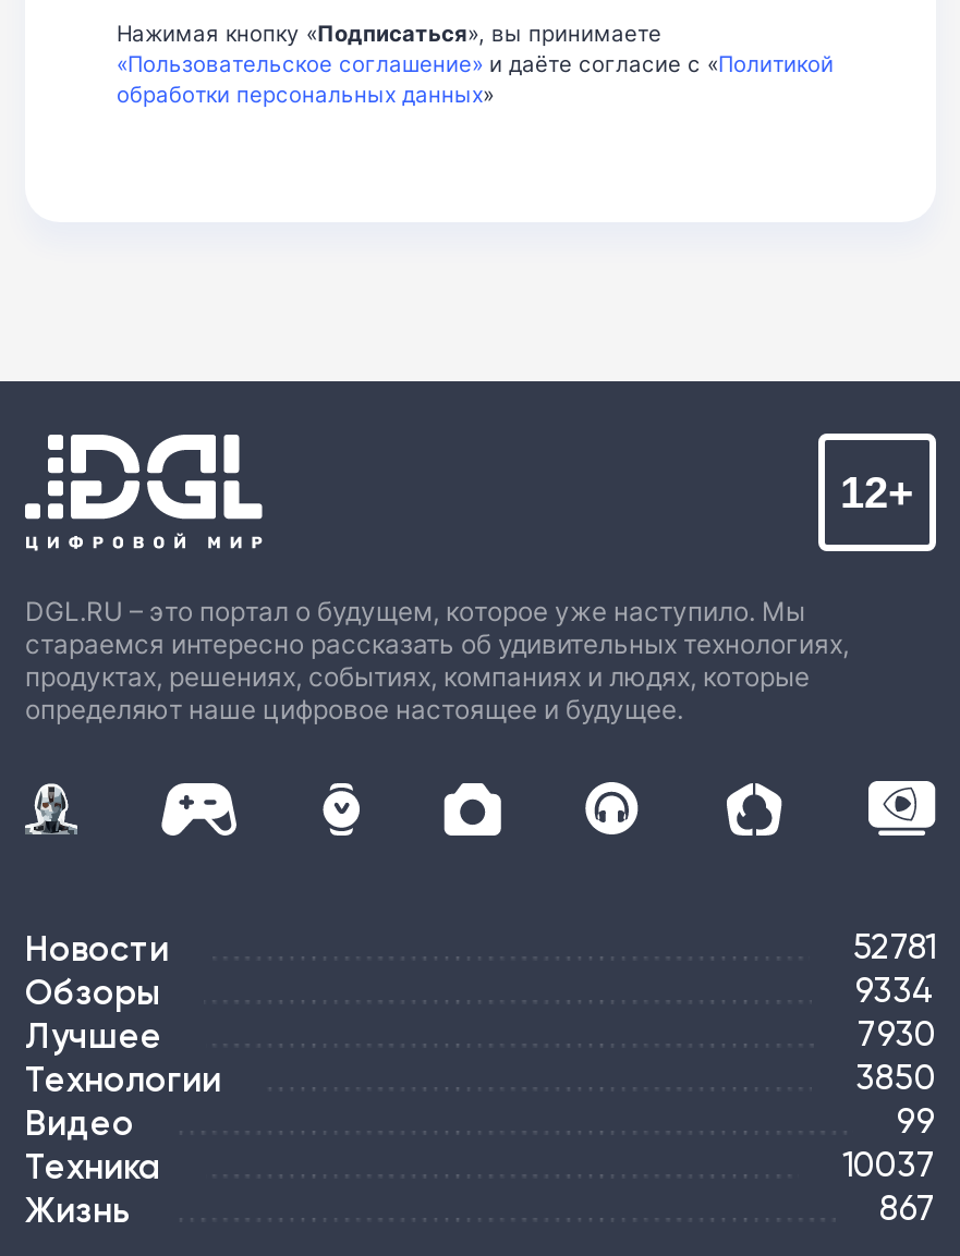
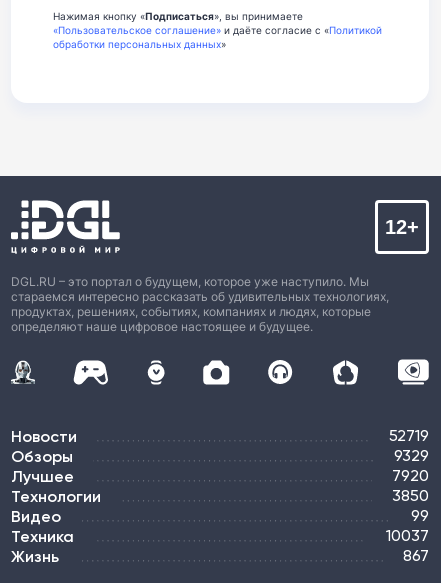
- 52781
+ 52719

- 9334
+ 9329

- 7930
+ 7920
